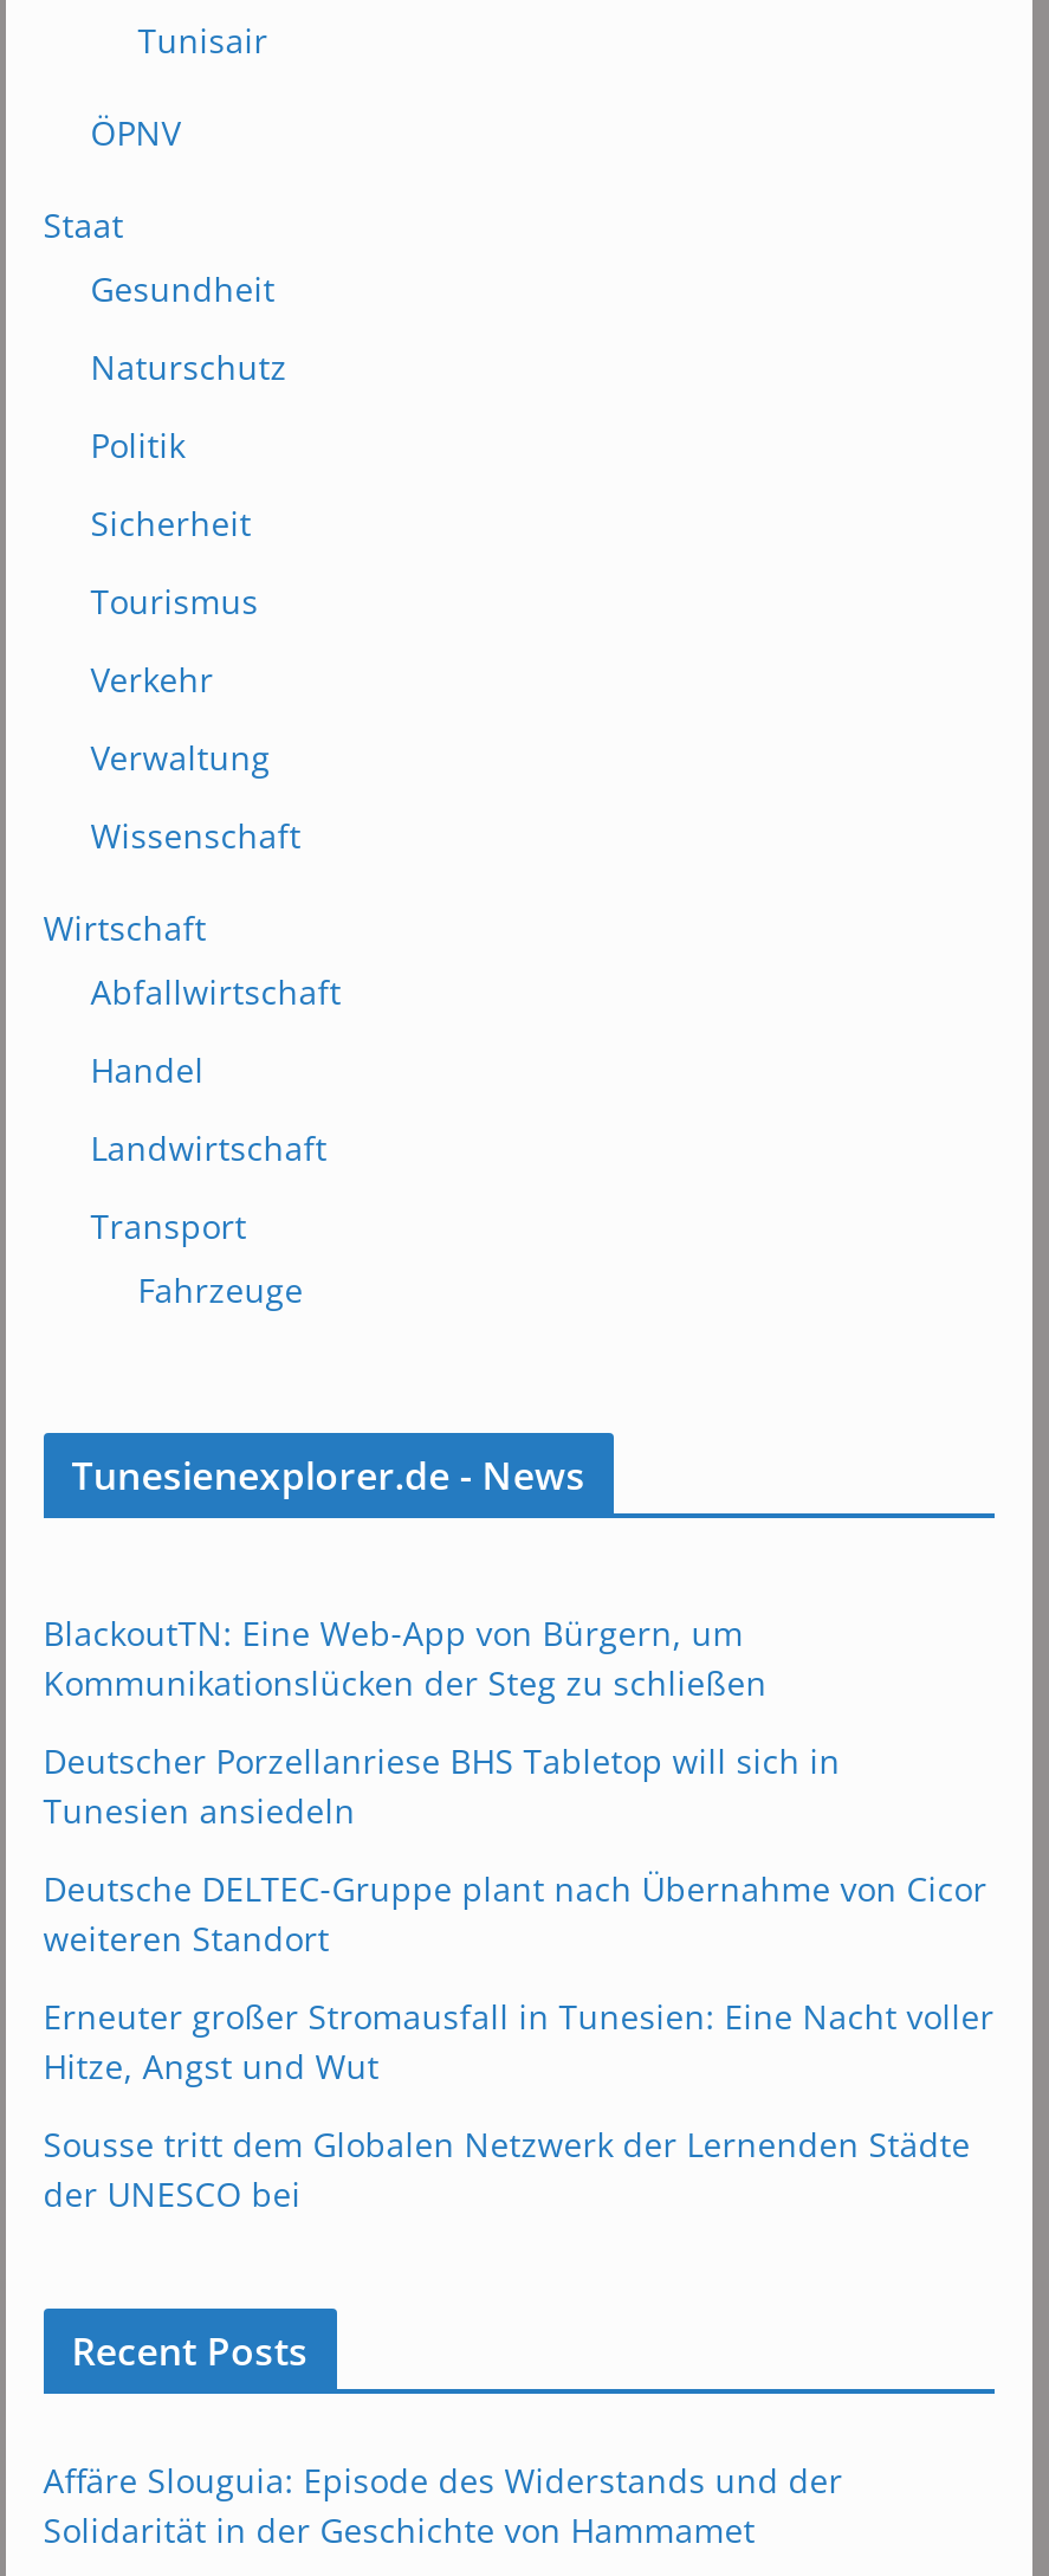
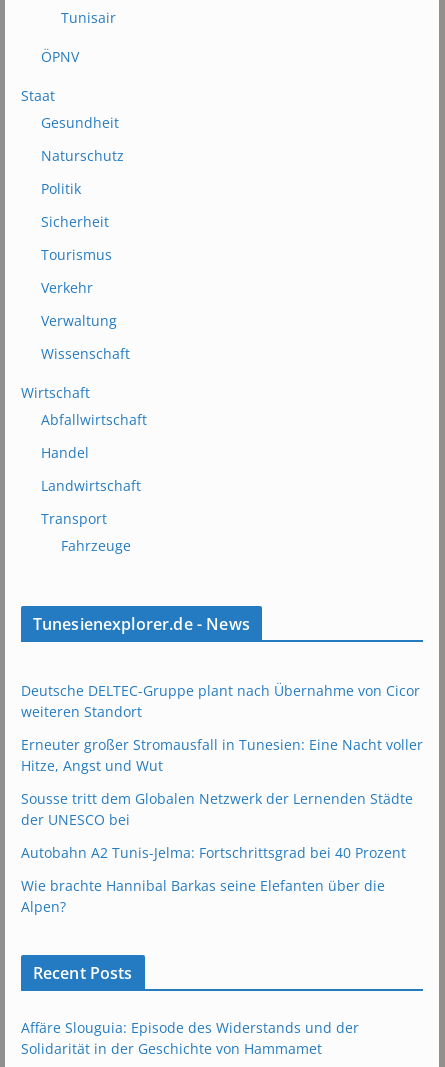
- BlackoutTN: Eine Web-App von Bürgern, um
- Kommunikationslücken der Steg zu schließen
- Deutscher Porzellanriese BHS Tabletop will sich in
- Tunesien ansiedeln

moved up: Deutsche DELTEC-Gruppe plant nach Übernahme von Cicor | weiteren Standort | Erneuter großer Stromausfall in Tunesien: Eine Nacht voller | Hitze, Angst und Wut | Sousse tritt dem Globalen Netzwerk der Lernenden Städte | der UNESCO bei

+ Autobahn A2 Tunis-Jelma: Fortschrittsgrad bei 40 Prozent
+ Wie brachte Hannibal Barkas seine Elefanten über die
+ Alpen?
